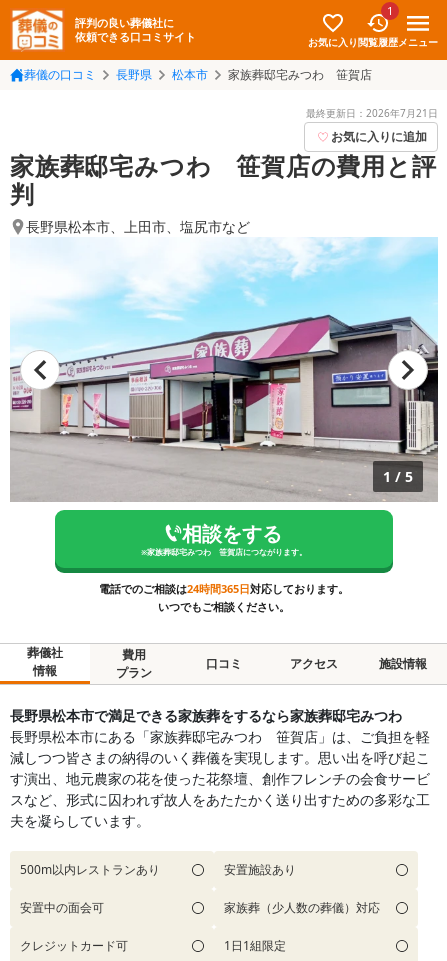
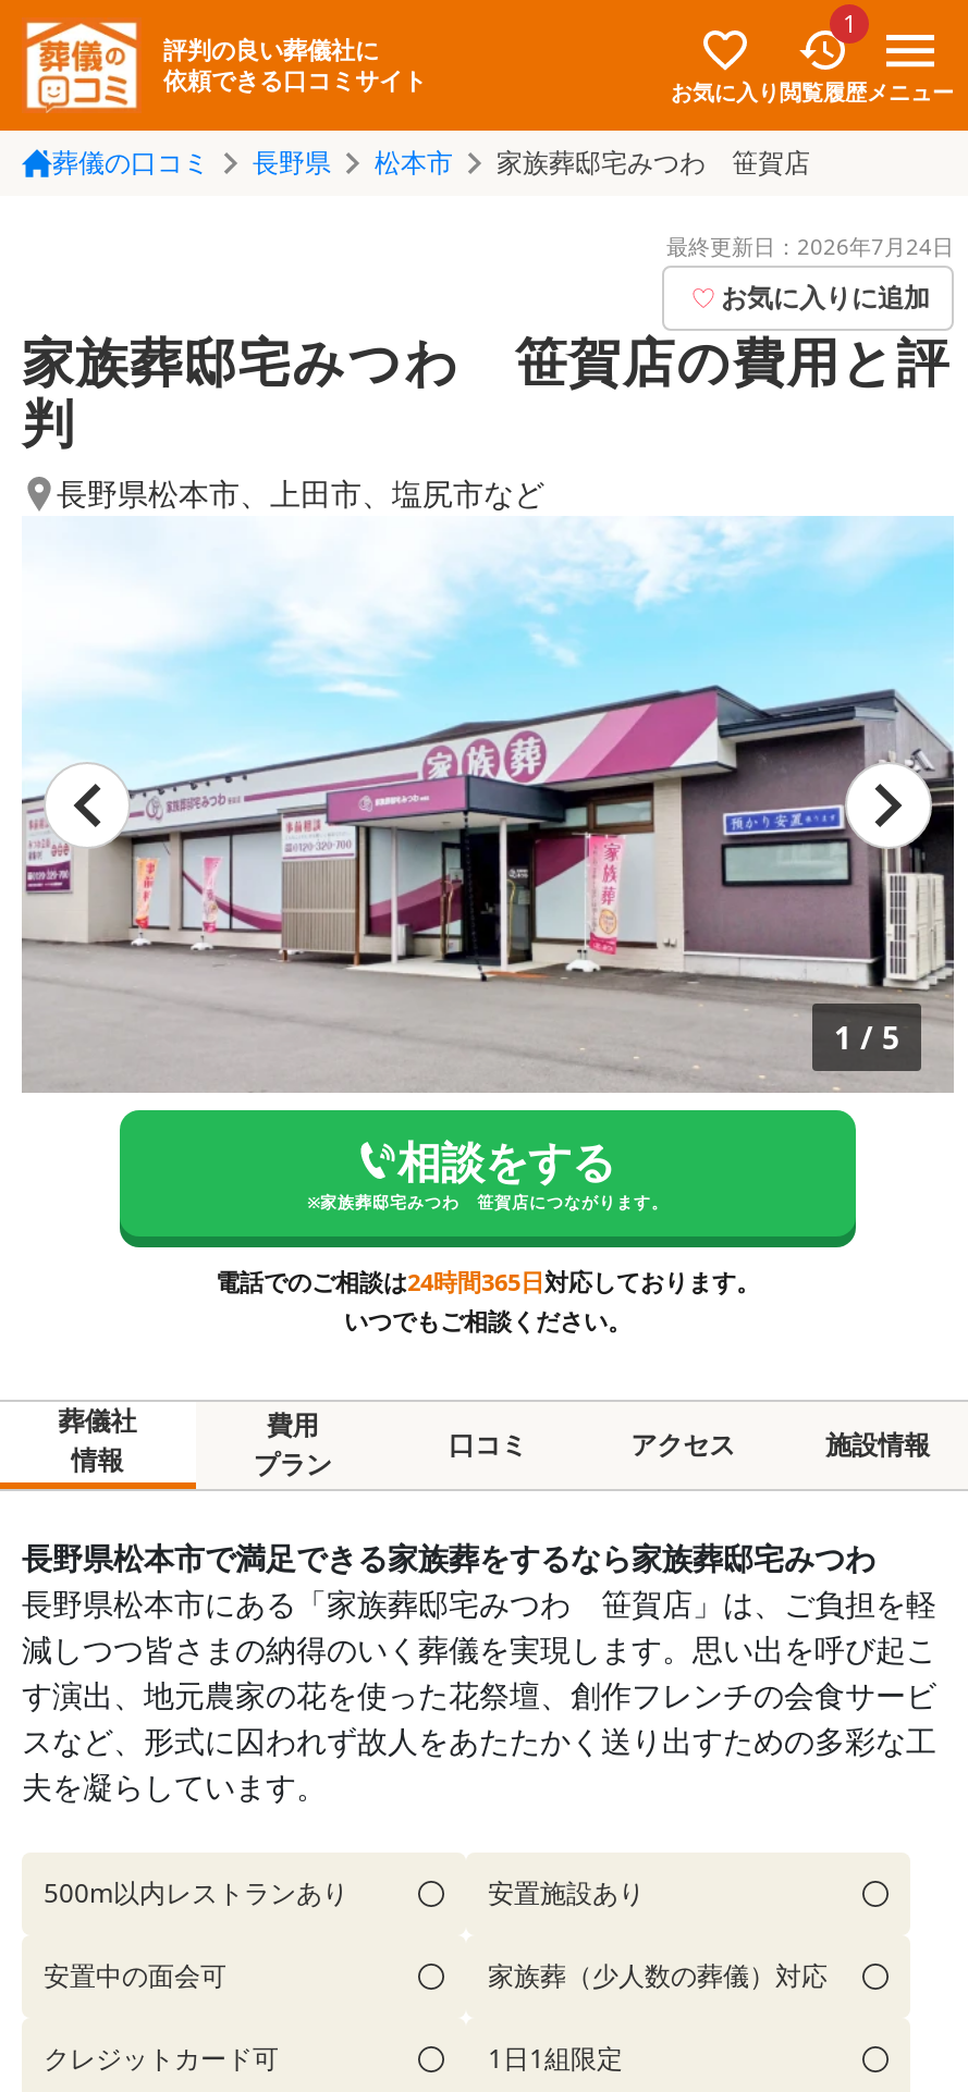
- 最終更新日：2026年7月21日
+ 最終更新日：2026年7月24日
